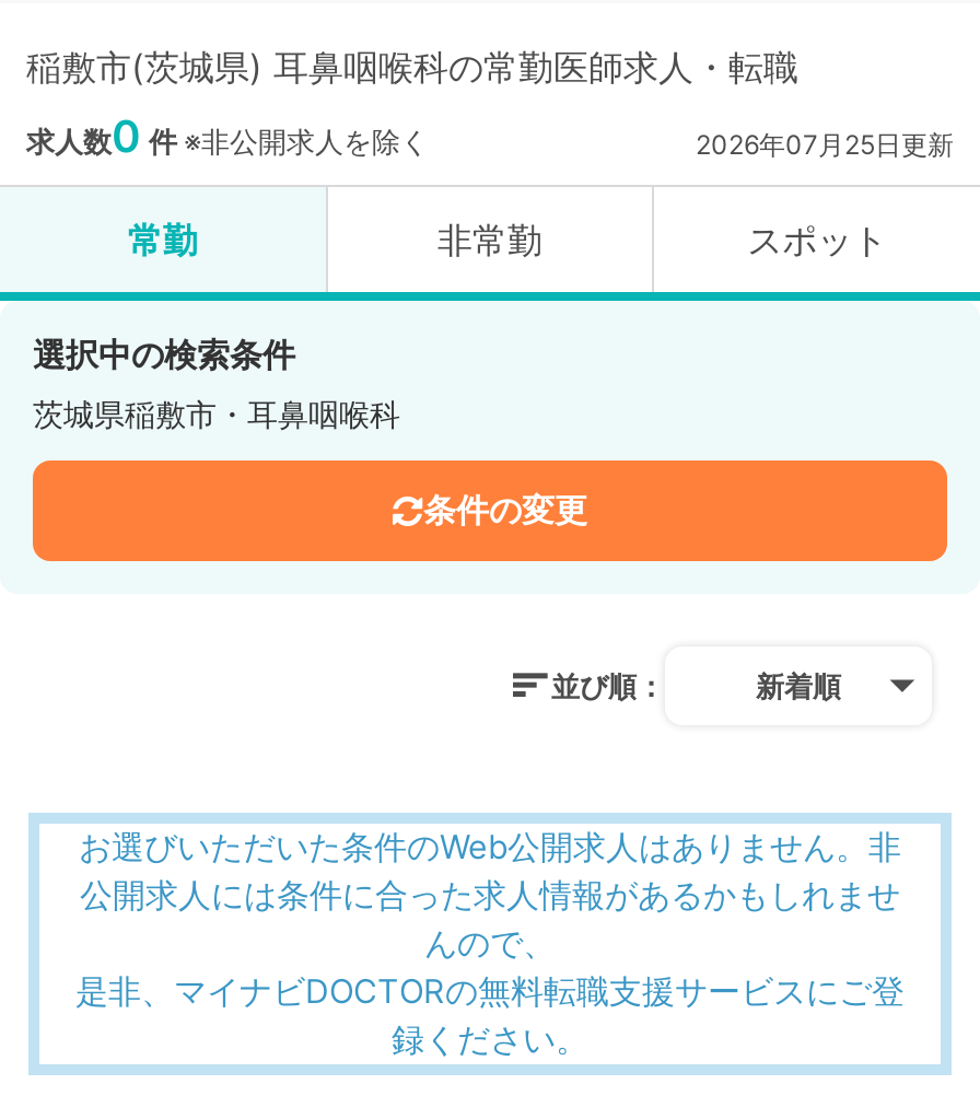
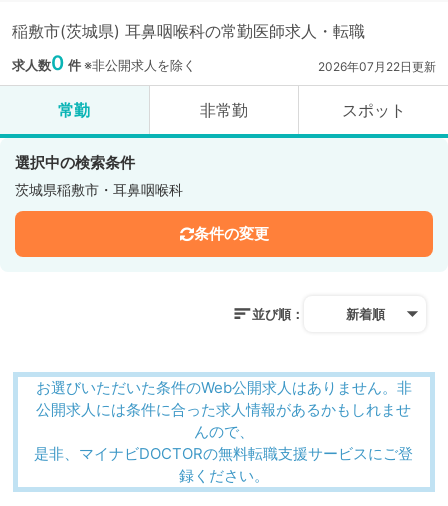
- 2026年07月25日更新
+ 2026年07月22日更新
